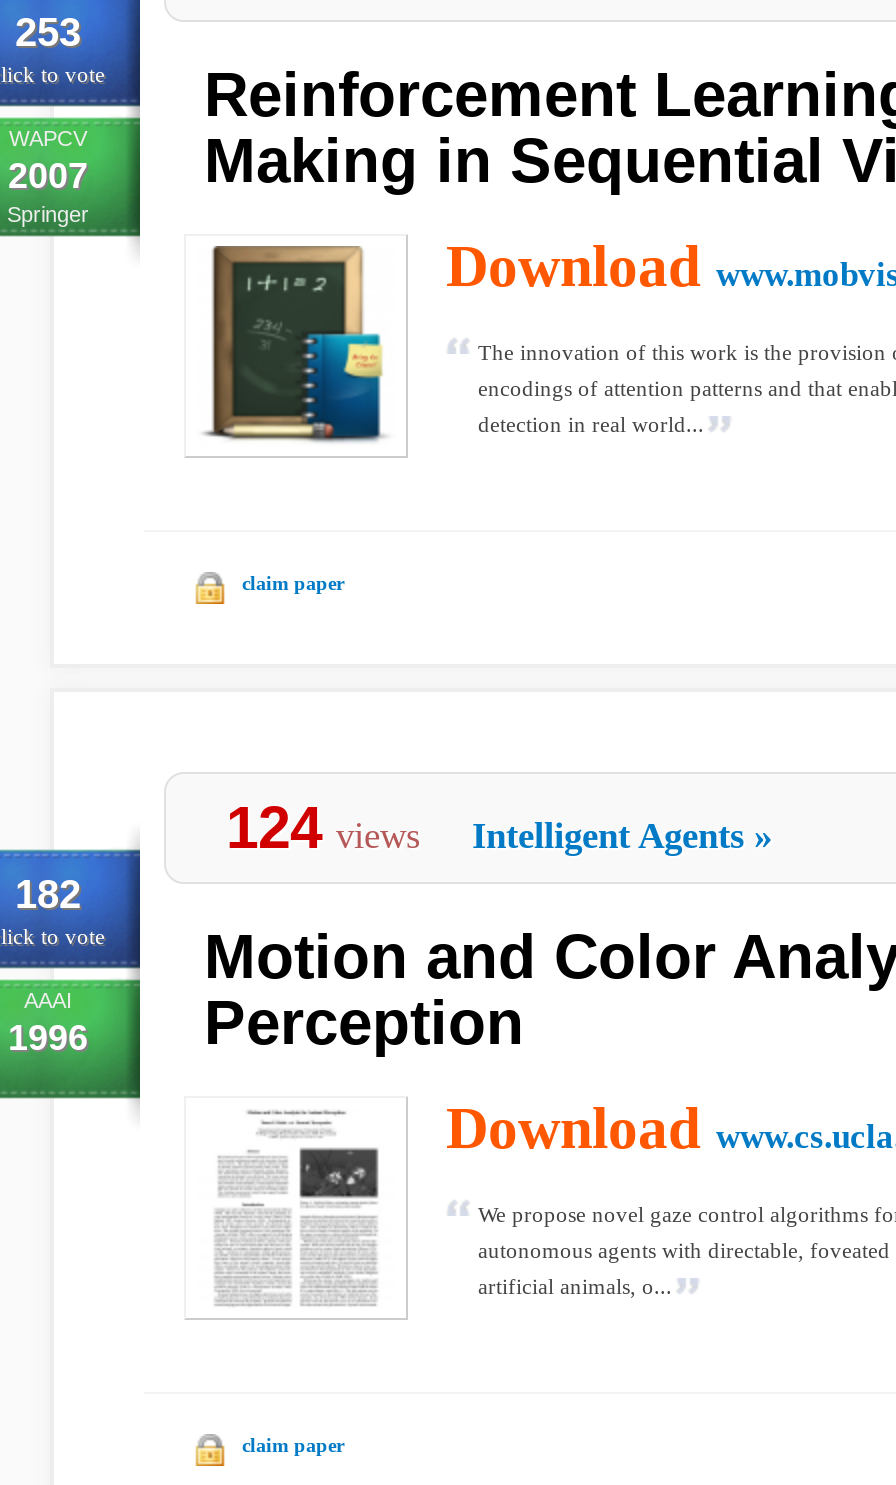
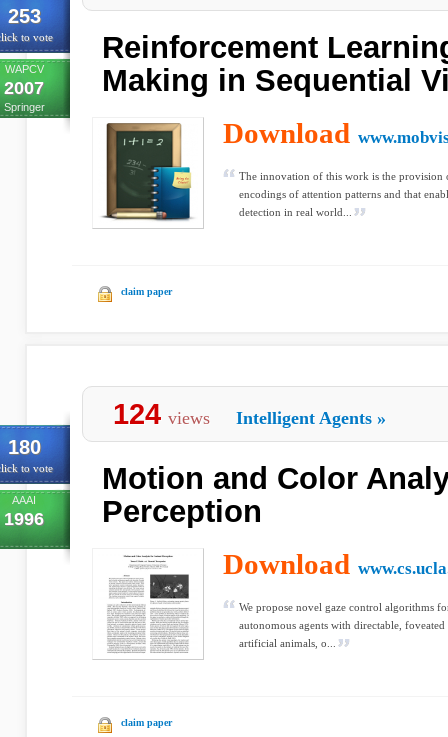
- 182
+ 180
